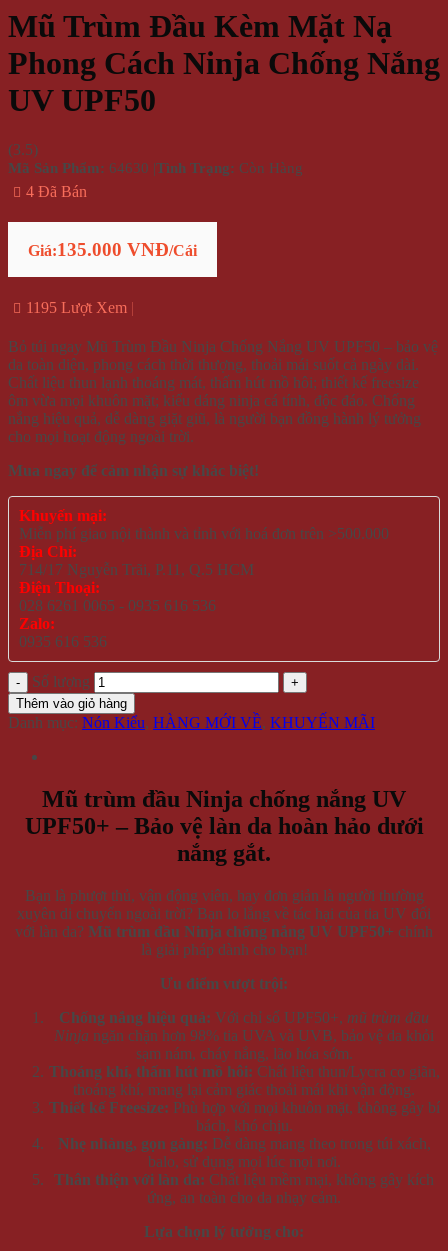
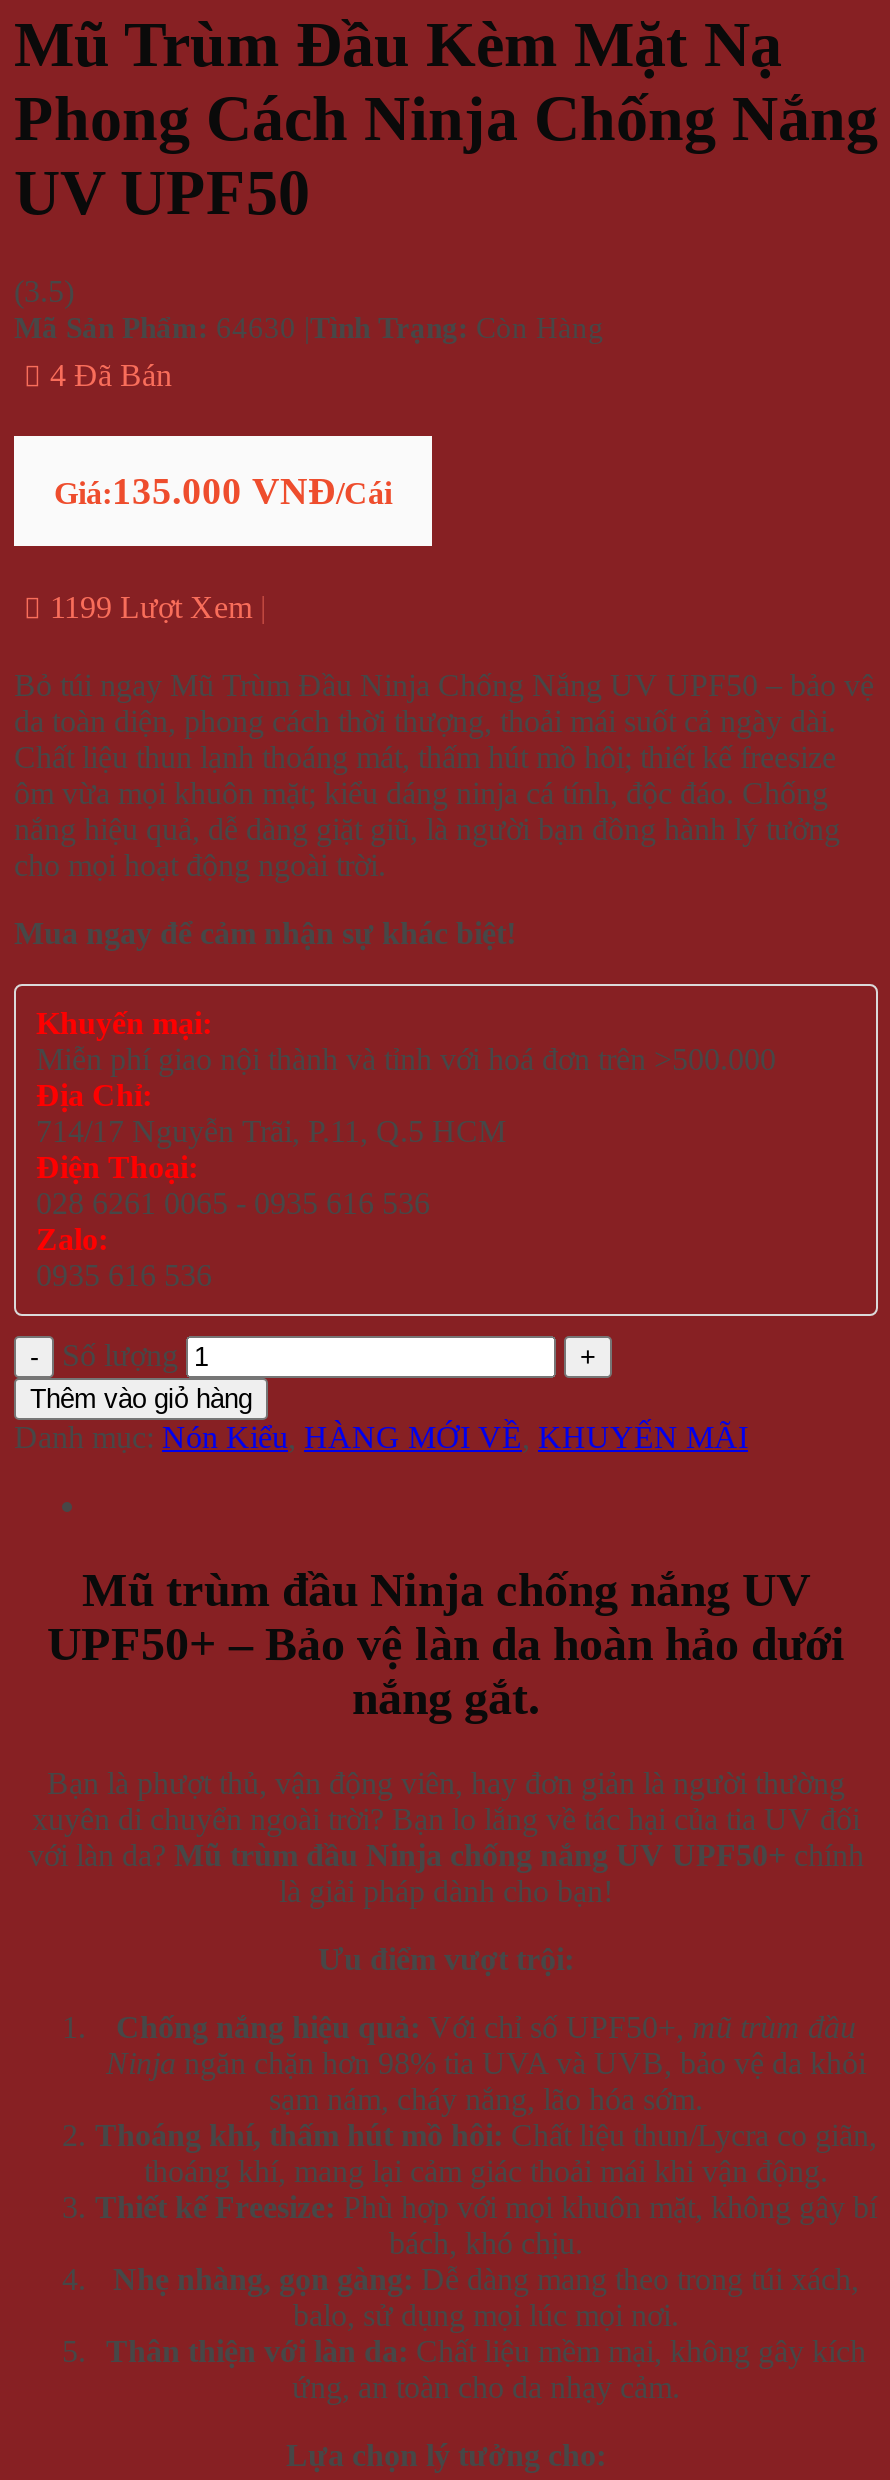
- 1195 Lượt Xem
+ 1199 Lượt Xem
